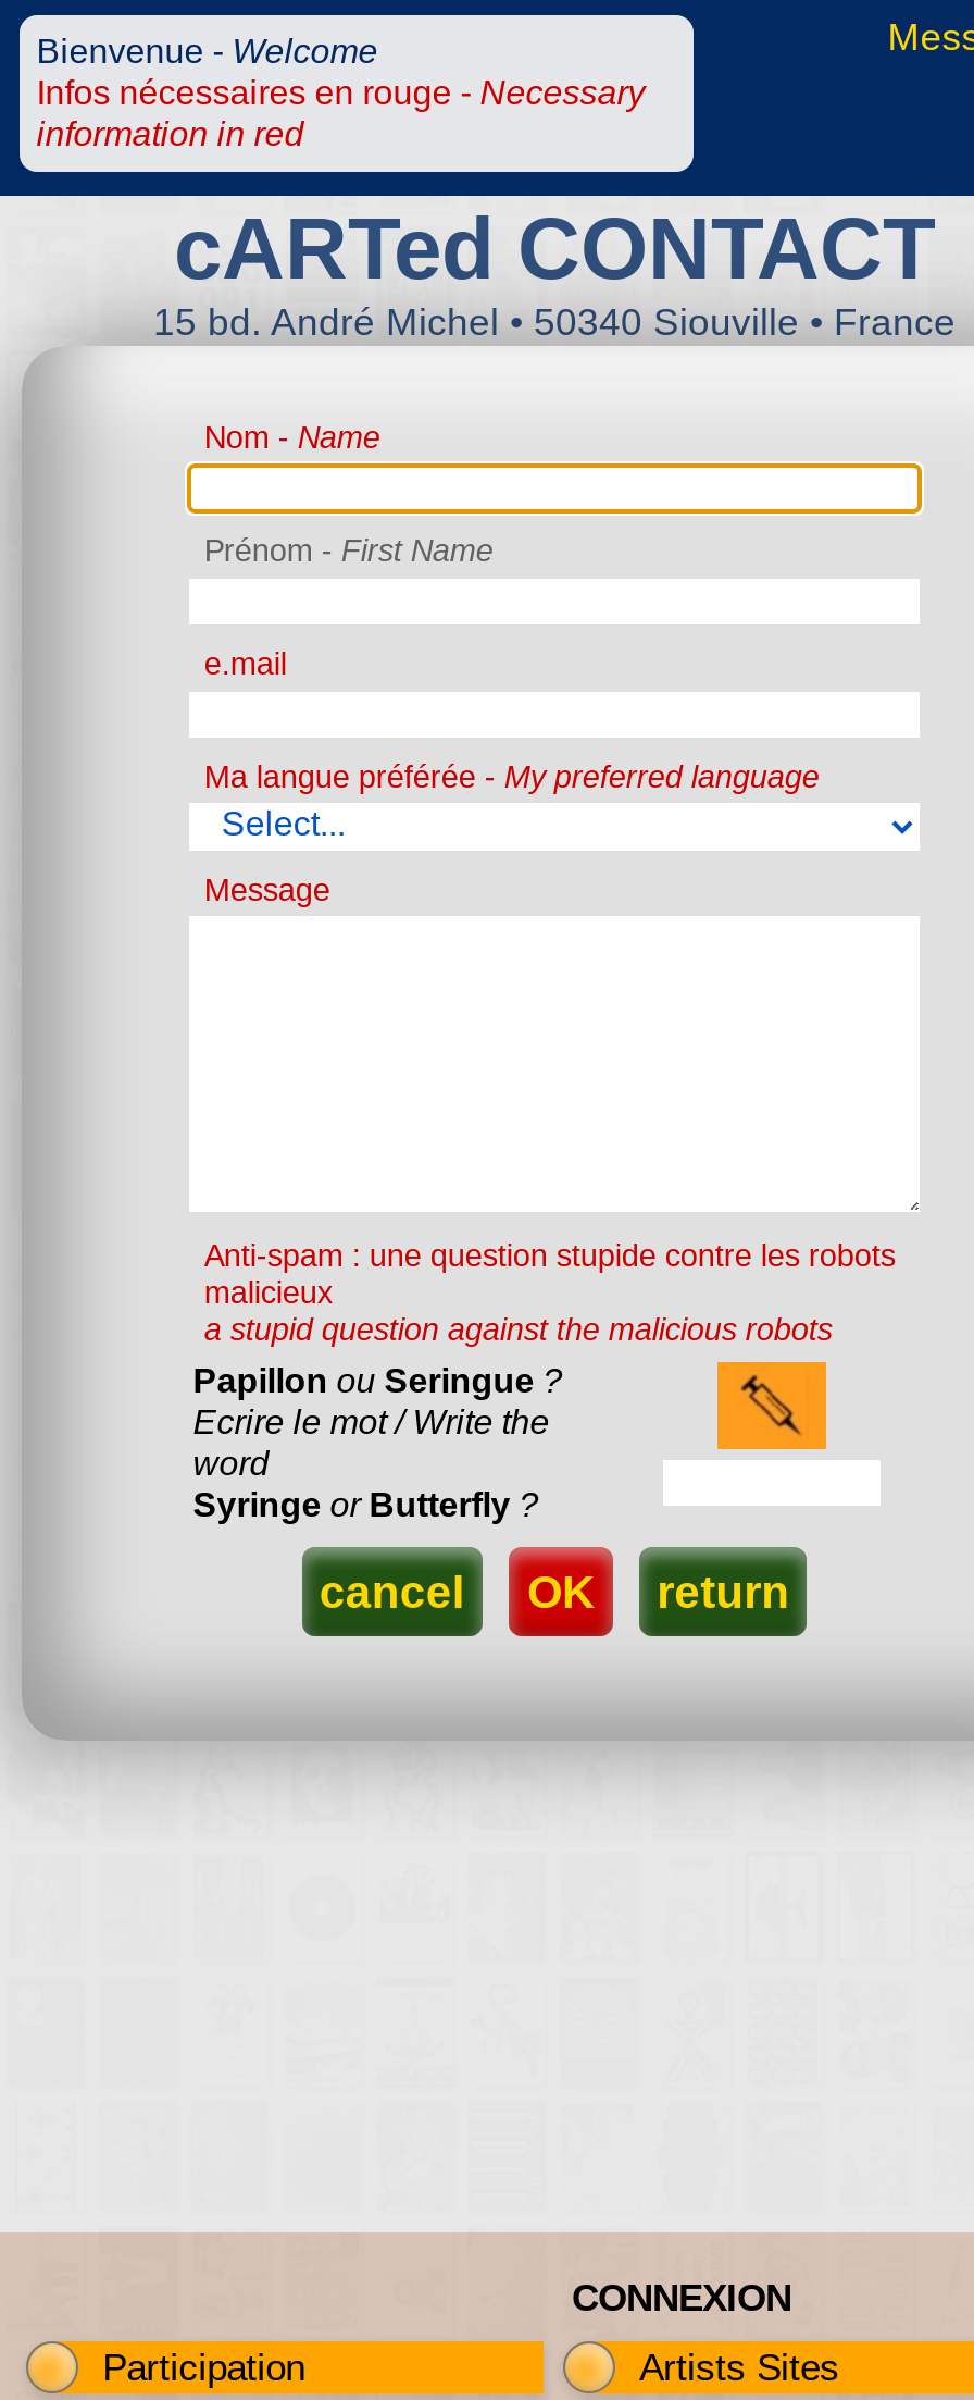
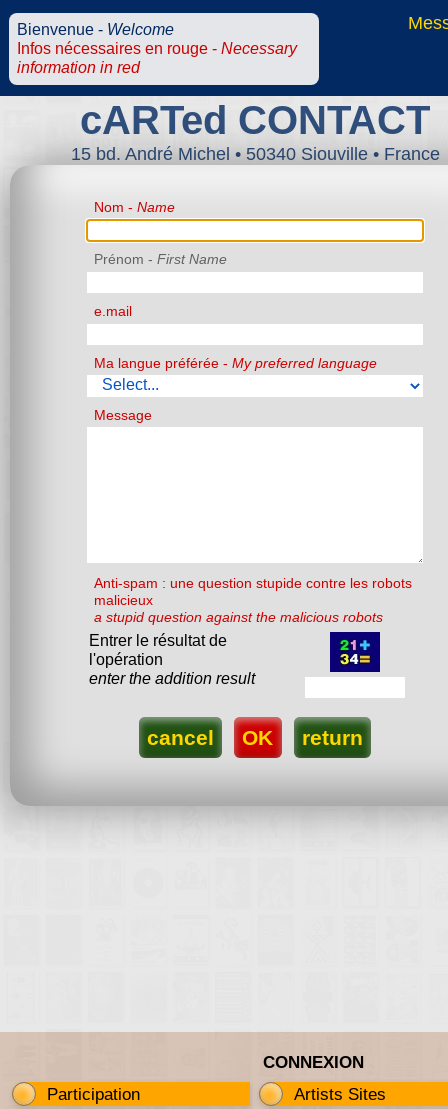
- Papillon ou Seringue?
- Ecrire le mot / Write the
- word
- Syringe or Butterfly?
+ Entrer le résultat de
+ l'opération
+ enter the addition result

- [image]
+ [image]
